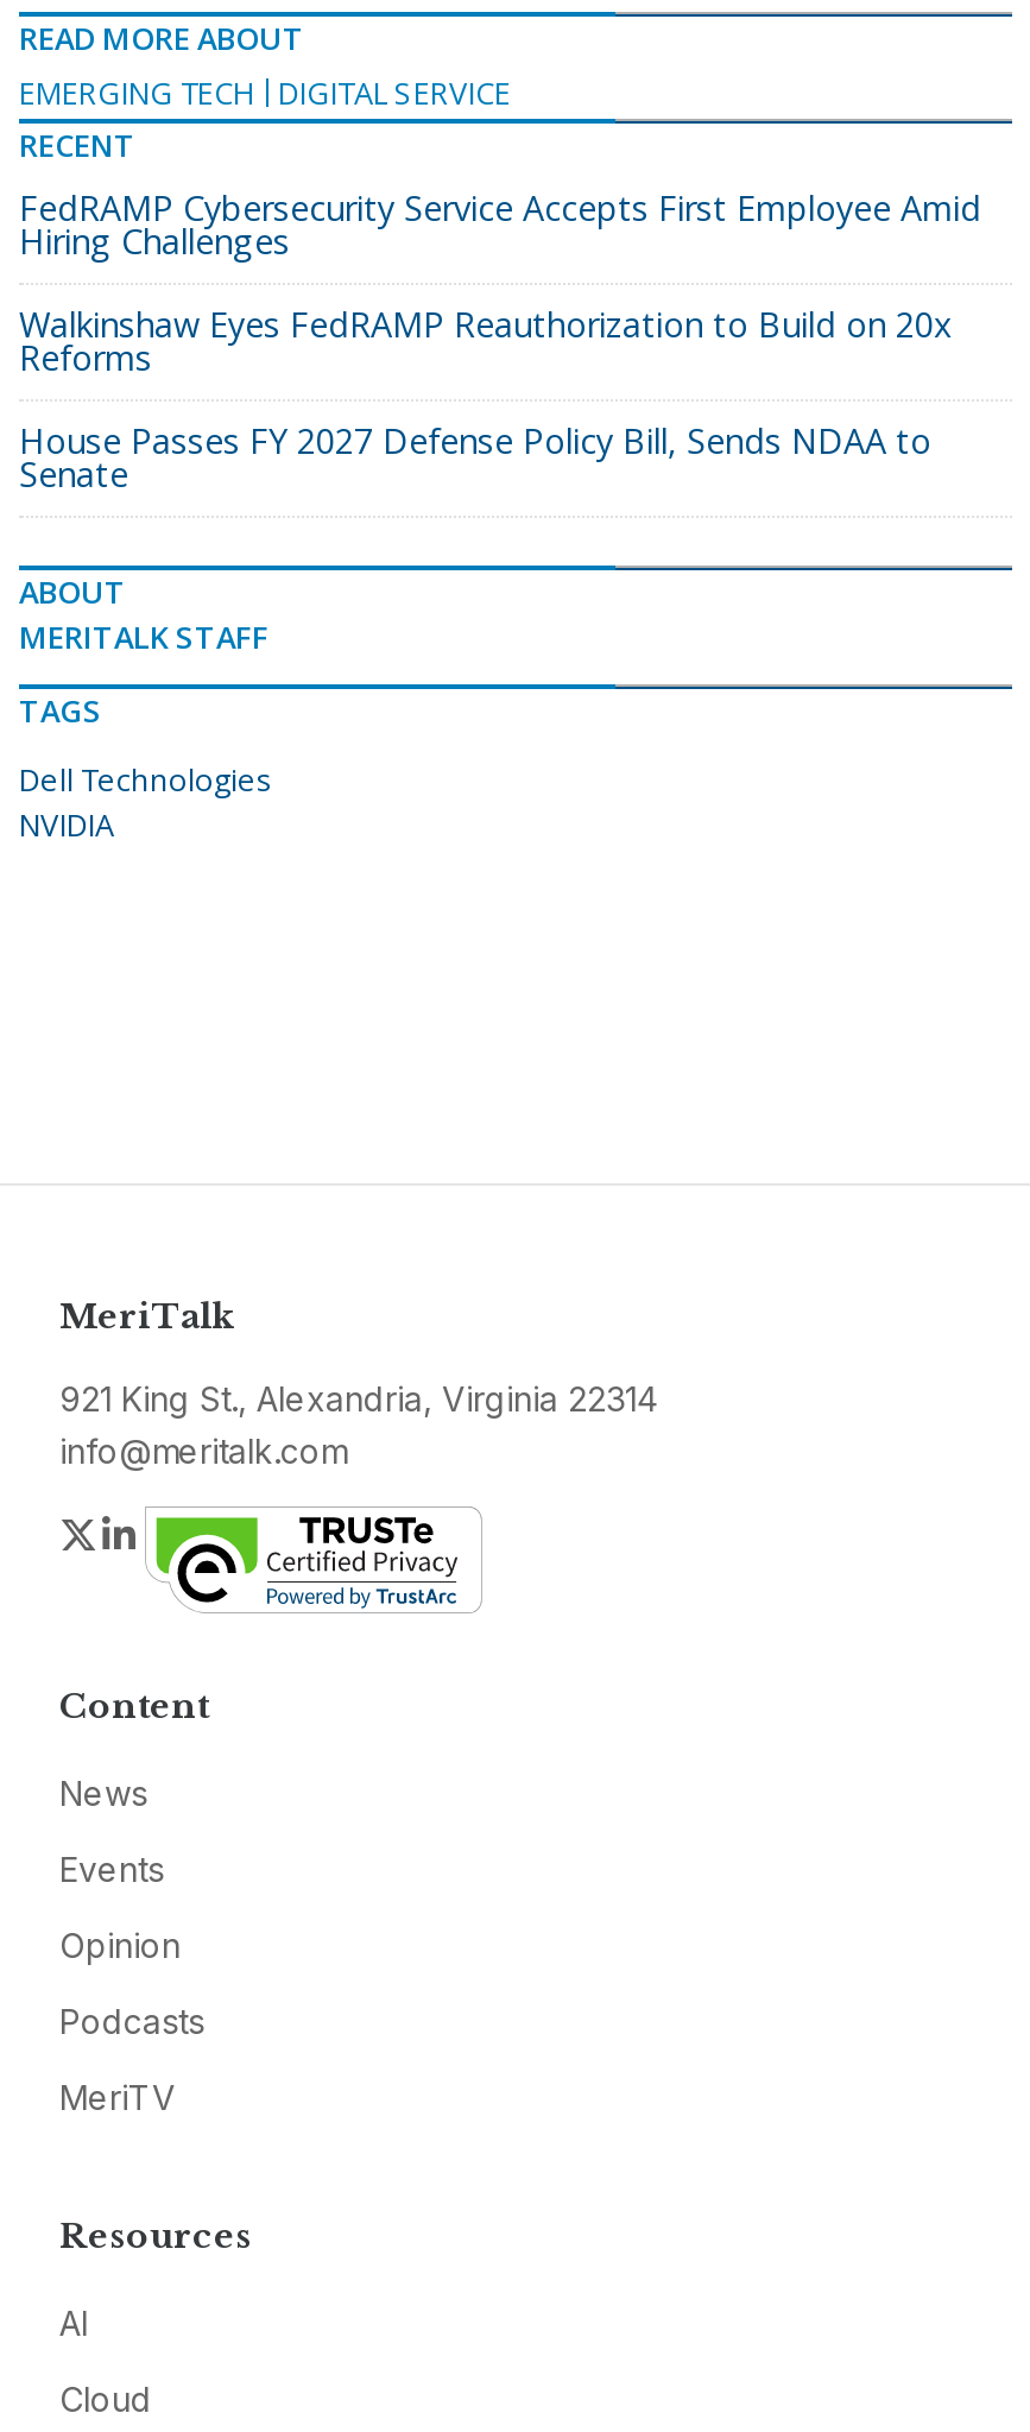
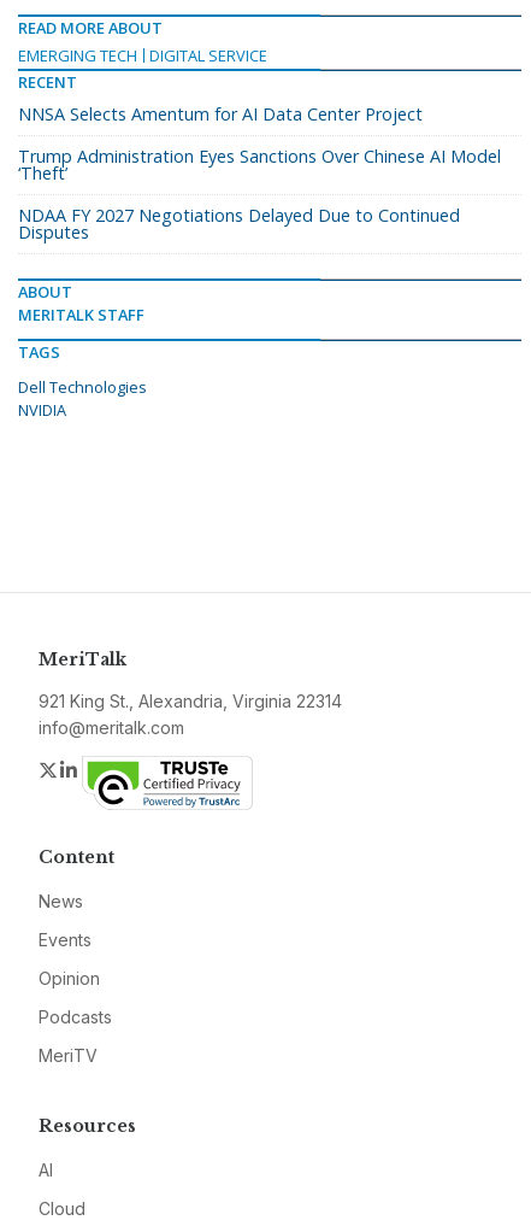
- FedRAMP Cybersecurity Service Accepts First Employee Amid
- Hiring Challenges
+ NNSA Selects Amentum for AI Data Center Project

- Walkinshaw Eyes FedRAMP Reauthorization to Build on 20x
- Reforms
+ Trump Administration Eyes Sanctions Over Chinese AI Model
+ ‘Theft’

- House Passes FY 2027 Defense Policy Bill, Sends NDAA to
- Senate
+ NDAA FY 2027 Negotiations Delayed Due to Continued
+ Disputes
